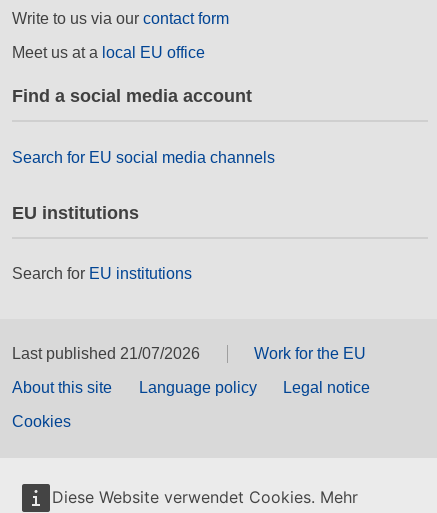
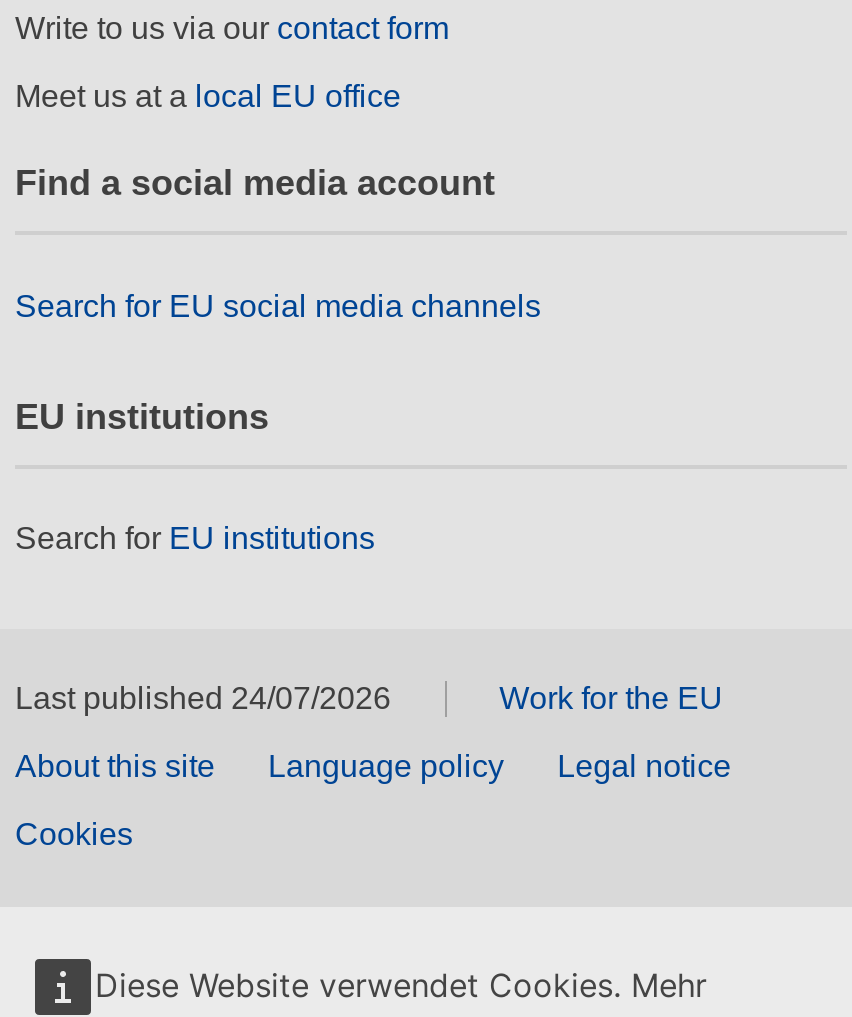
- Last published 21/07/2026
+ Last published 24/07/2026
